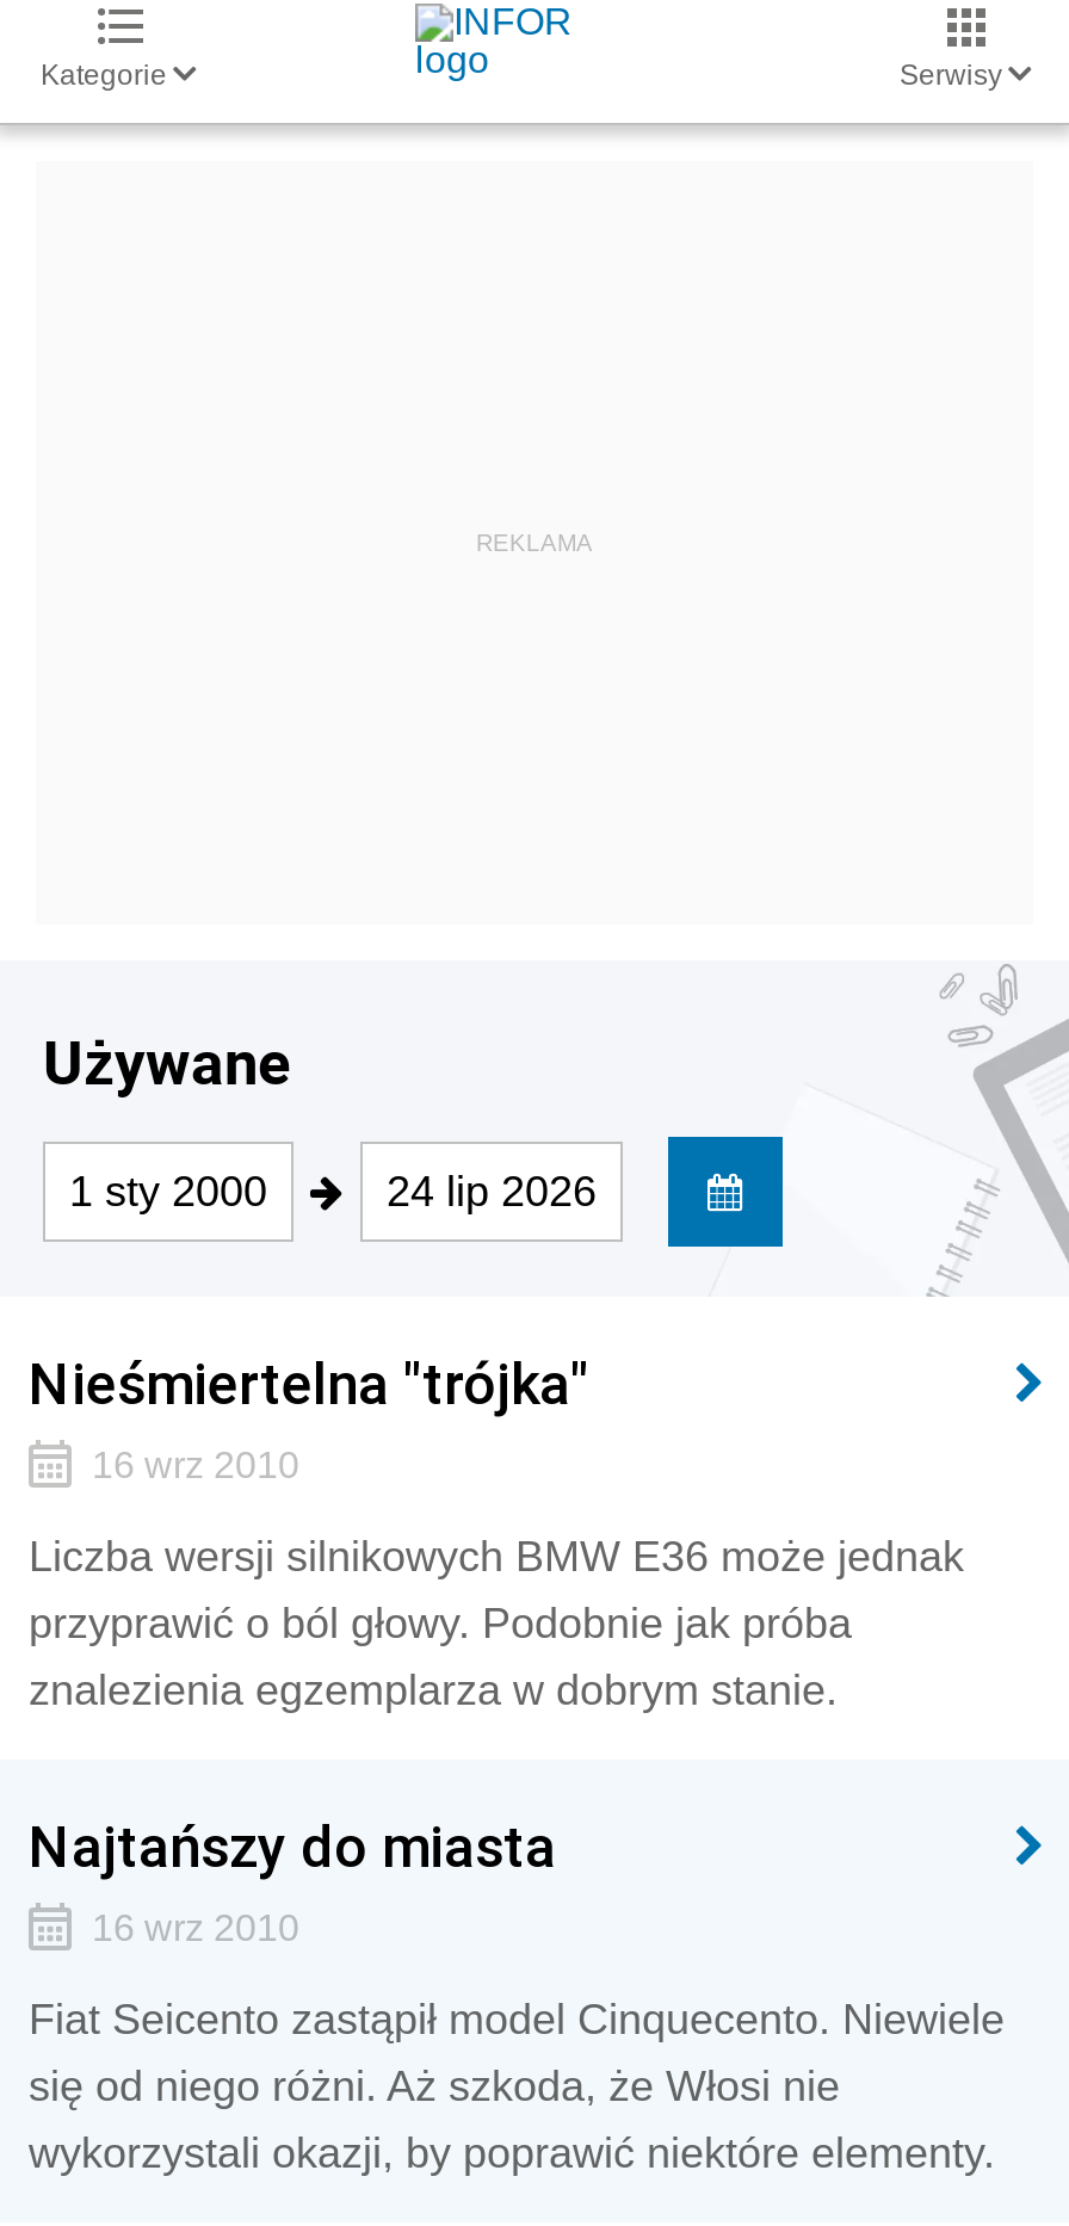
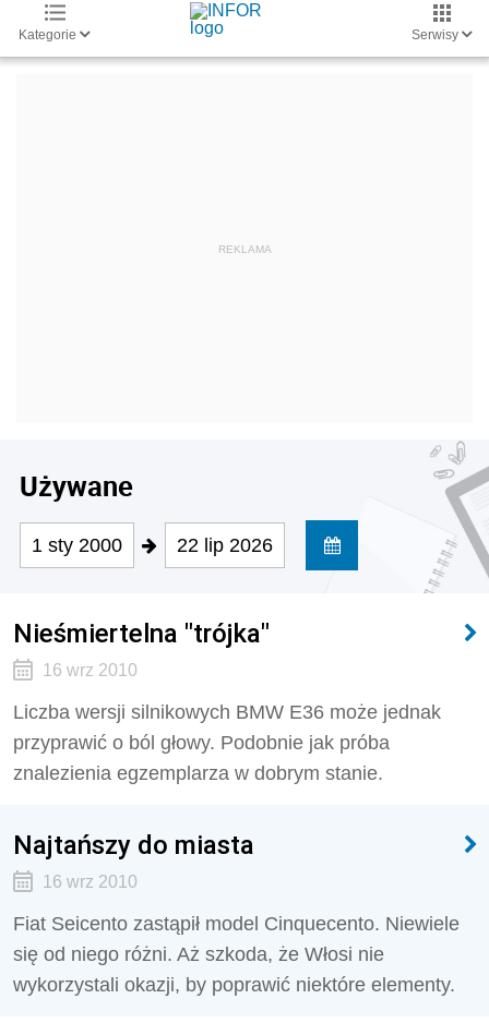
- 24 lip 2026
+ 22 lip 2026
